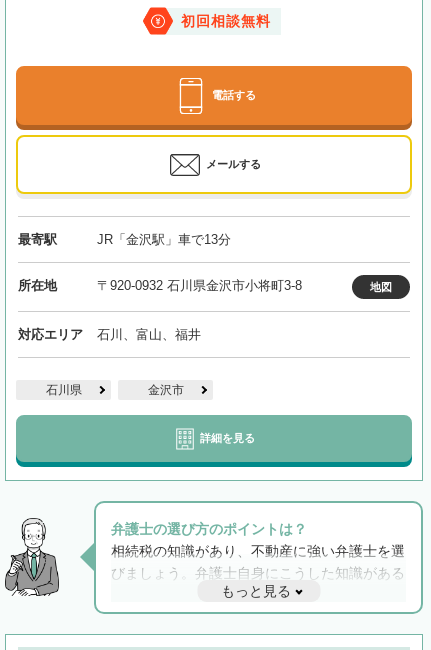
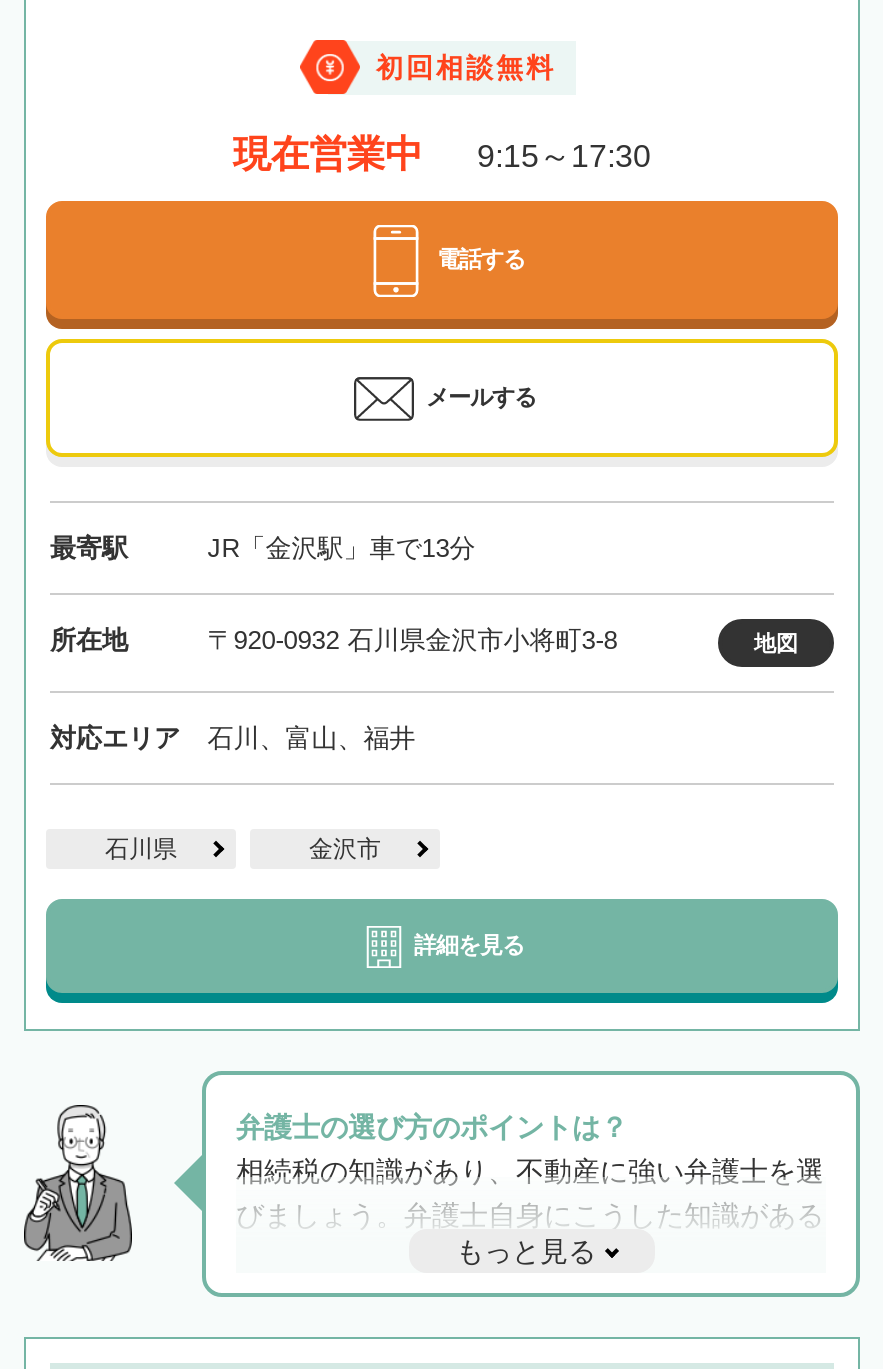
+ 現在営業中
+ 9:15～17:30
